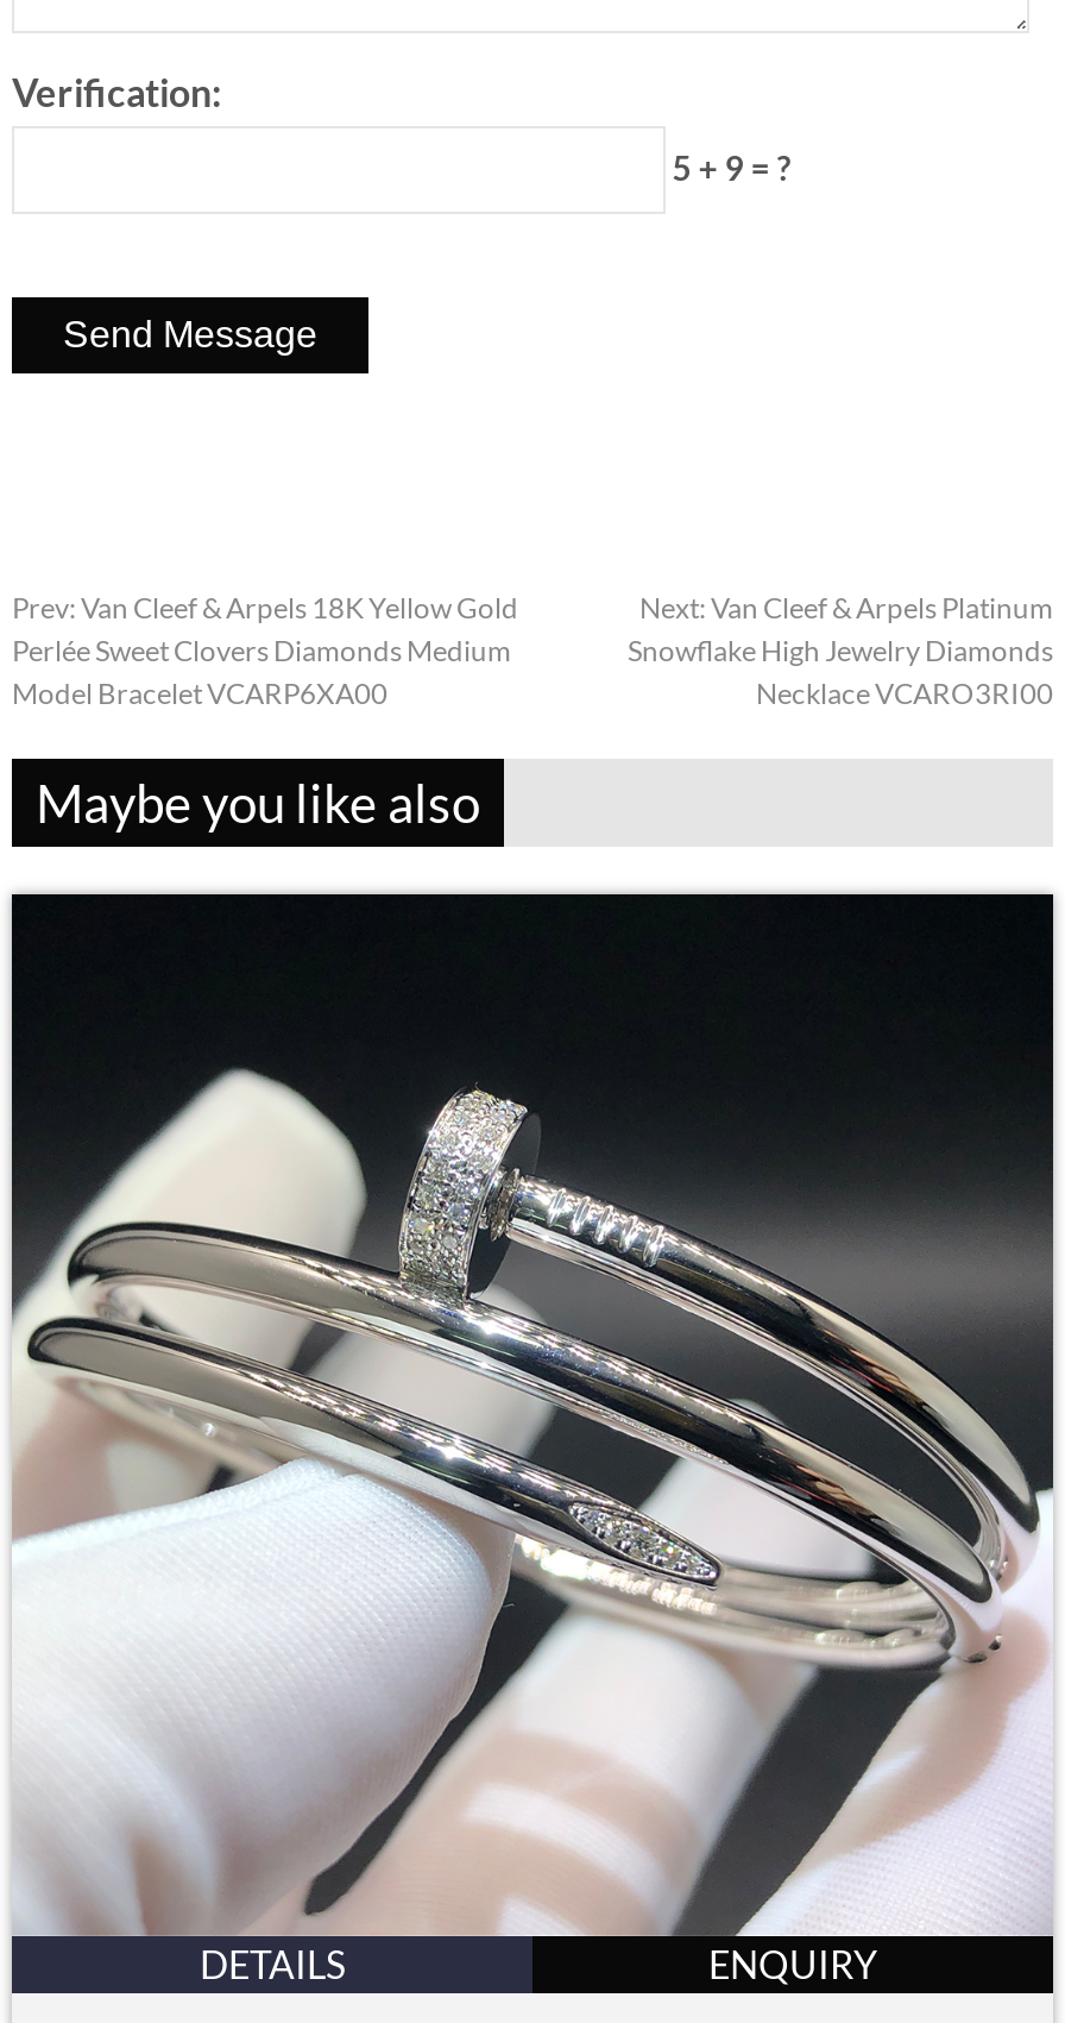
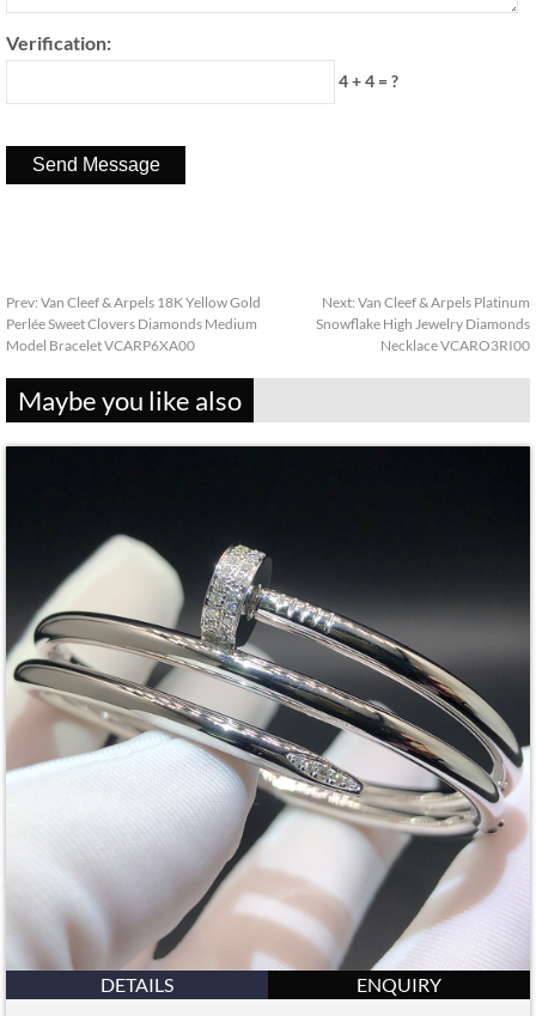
- 5 + 9 = ?
+ 4 + 4 = ?
